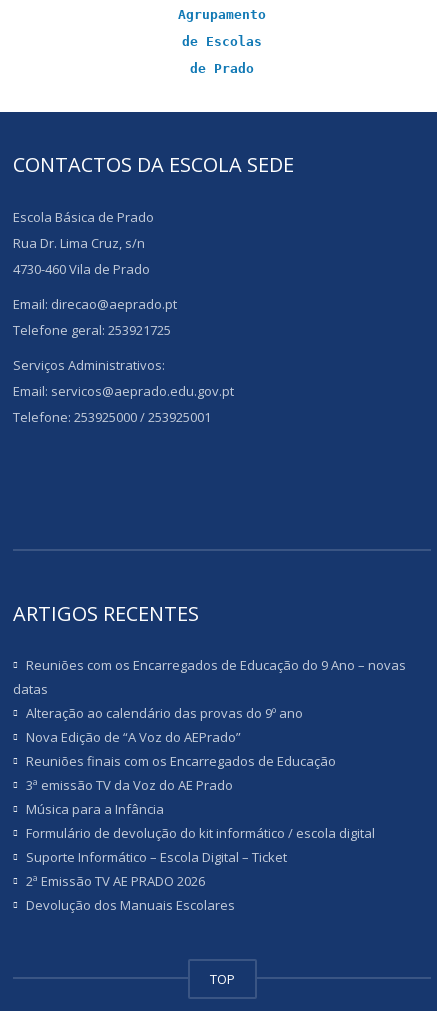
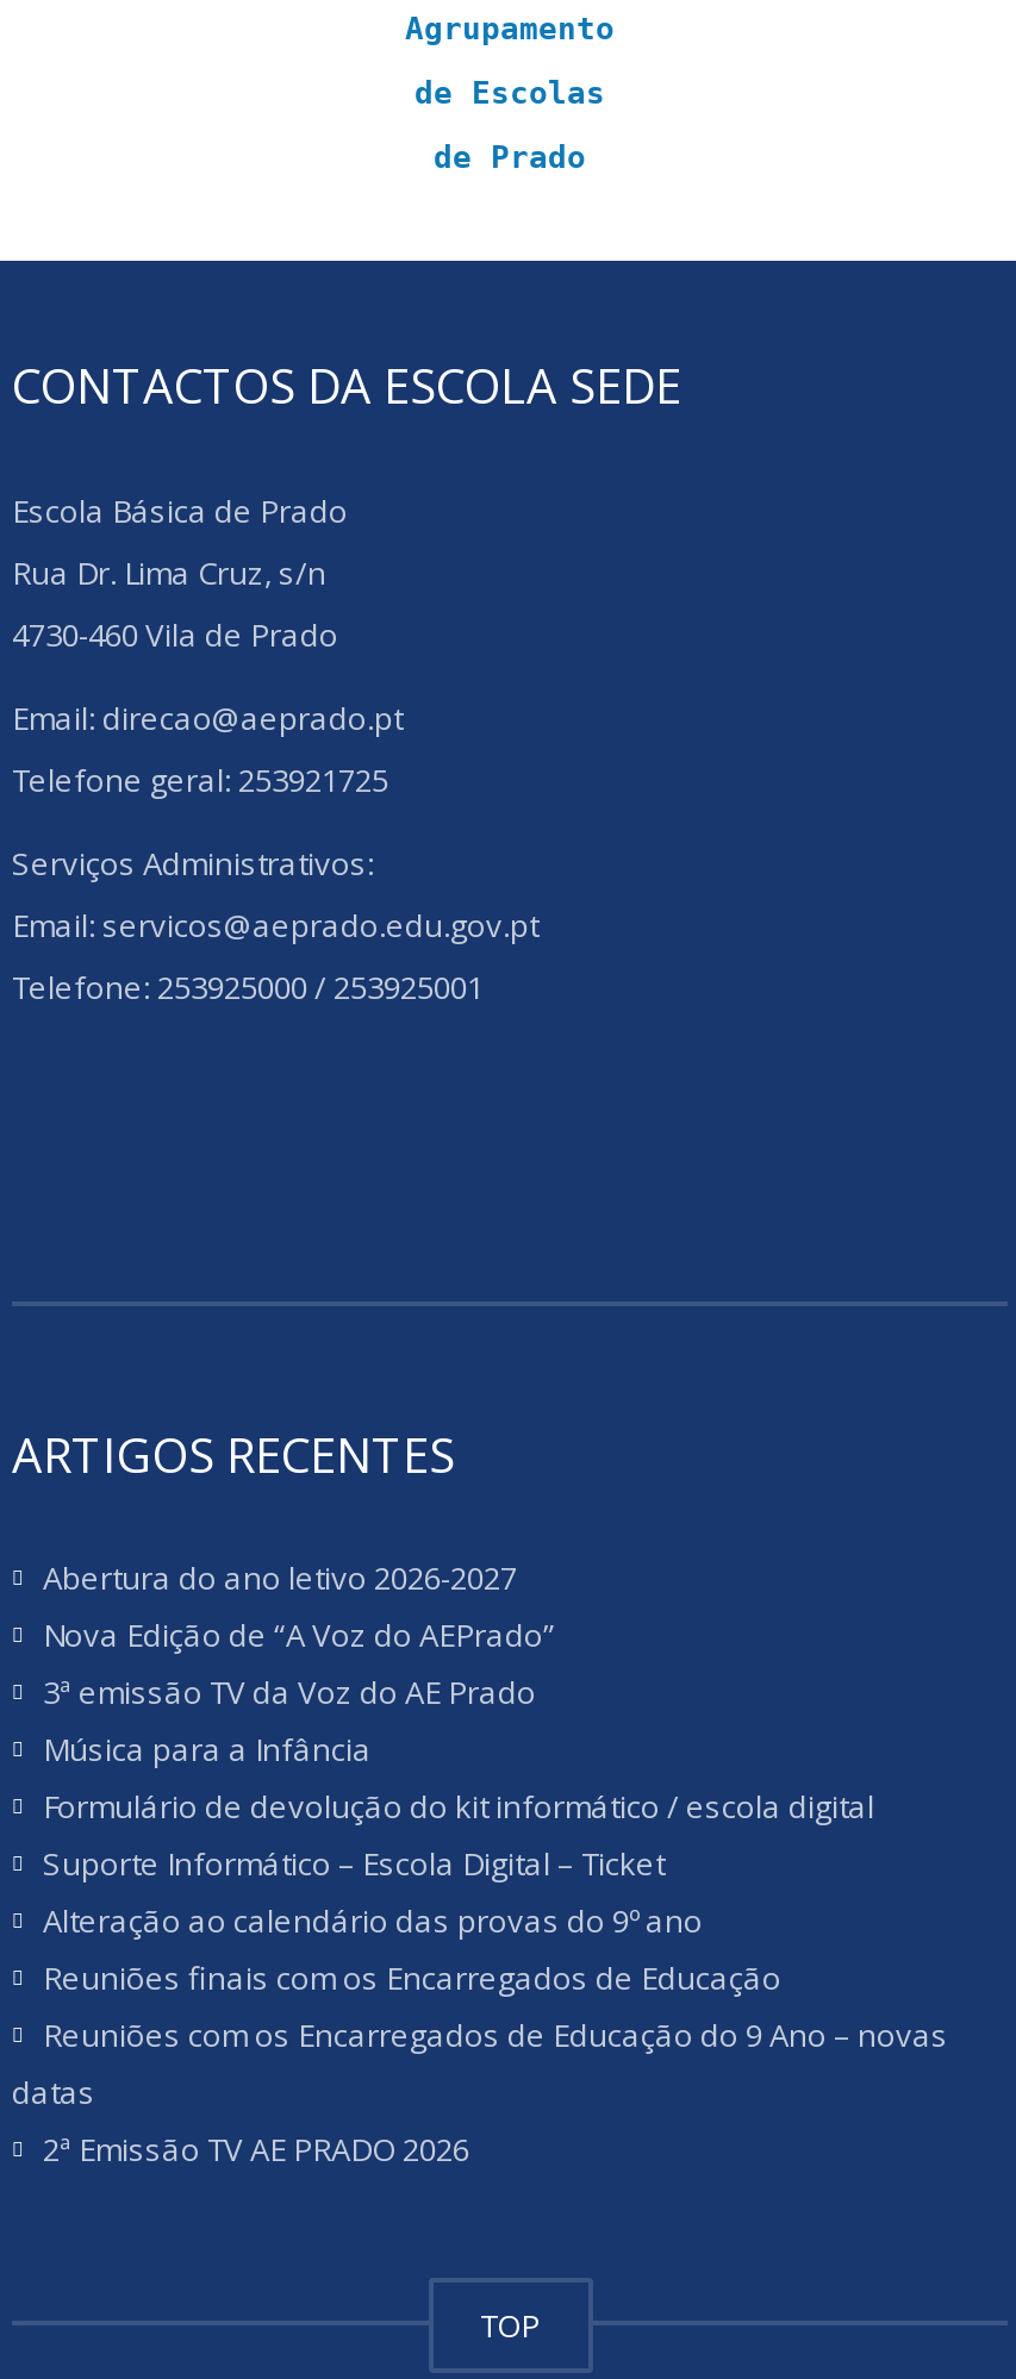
+ Abertura do ano letivo 2026-2027

moved down: Reuniões com os Encarregados de Educação do 9 Ano – novas | datas | Alteração ao calendário das provas do 9º ano

moved up: Nova Edição de “A Voz do AEPrado”

moved down: Reuniões finais com os Encarregados de Educação

moved up: 3ª emissão TV da Voz do AE Prado | Música para a Infância | Formulário de devolução do kit informático / escola digital | Suporte Informático – Escola Digital – Ticket

moved down: 2ª Emissão TV AE PRADO 2026

- Devolução dos Manuais Escolares
